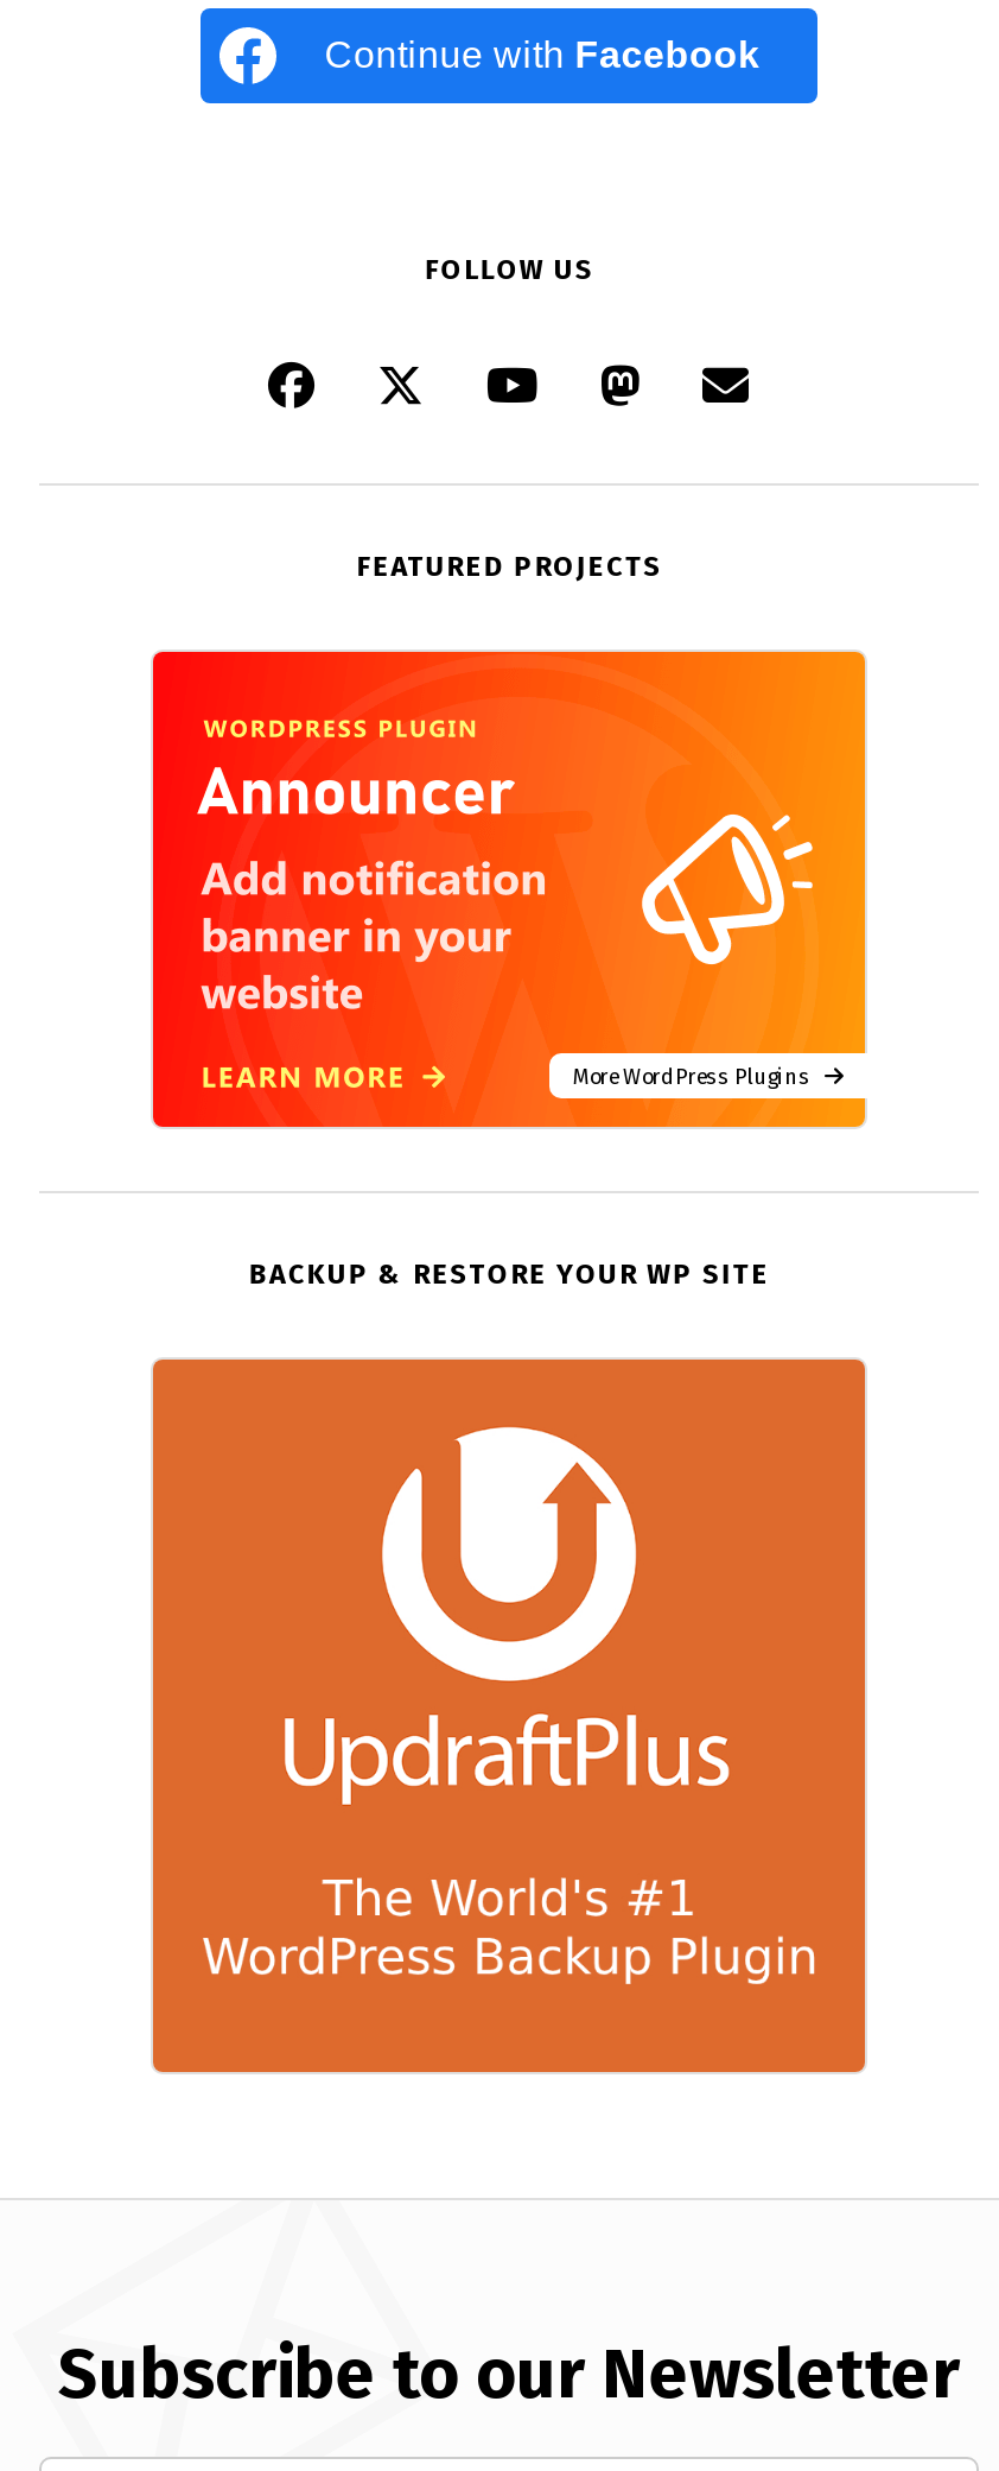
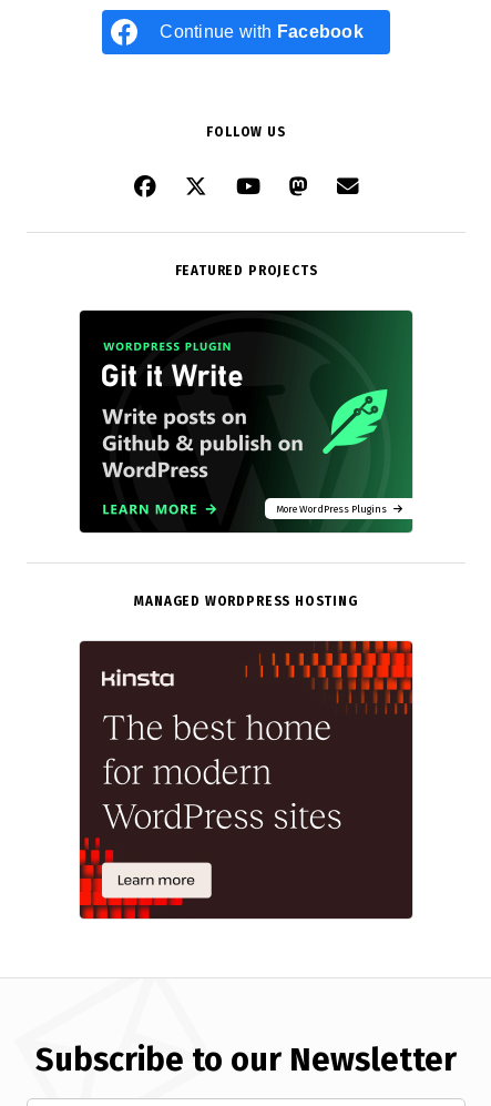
- [image]
+ [image]

- BACKUP & RESTORE YOUR WP SITE
+ MANAGED WORDPRESS HOSTING

- [image]
+ [image]
